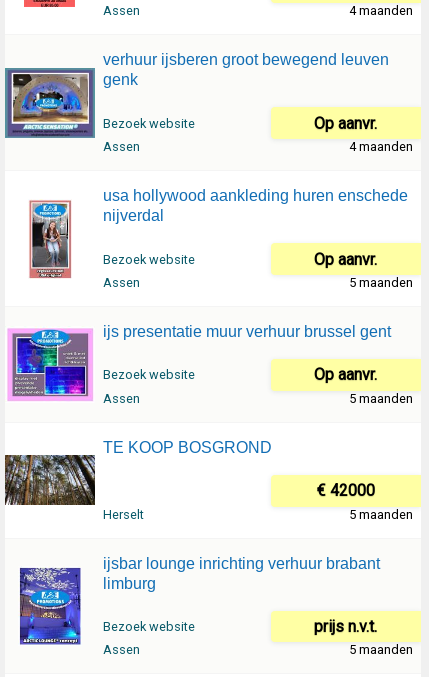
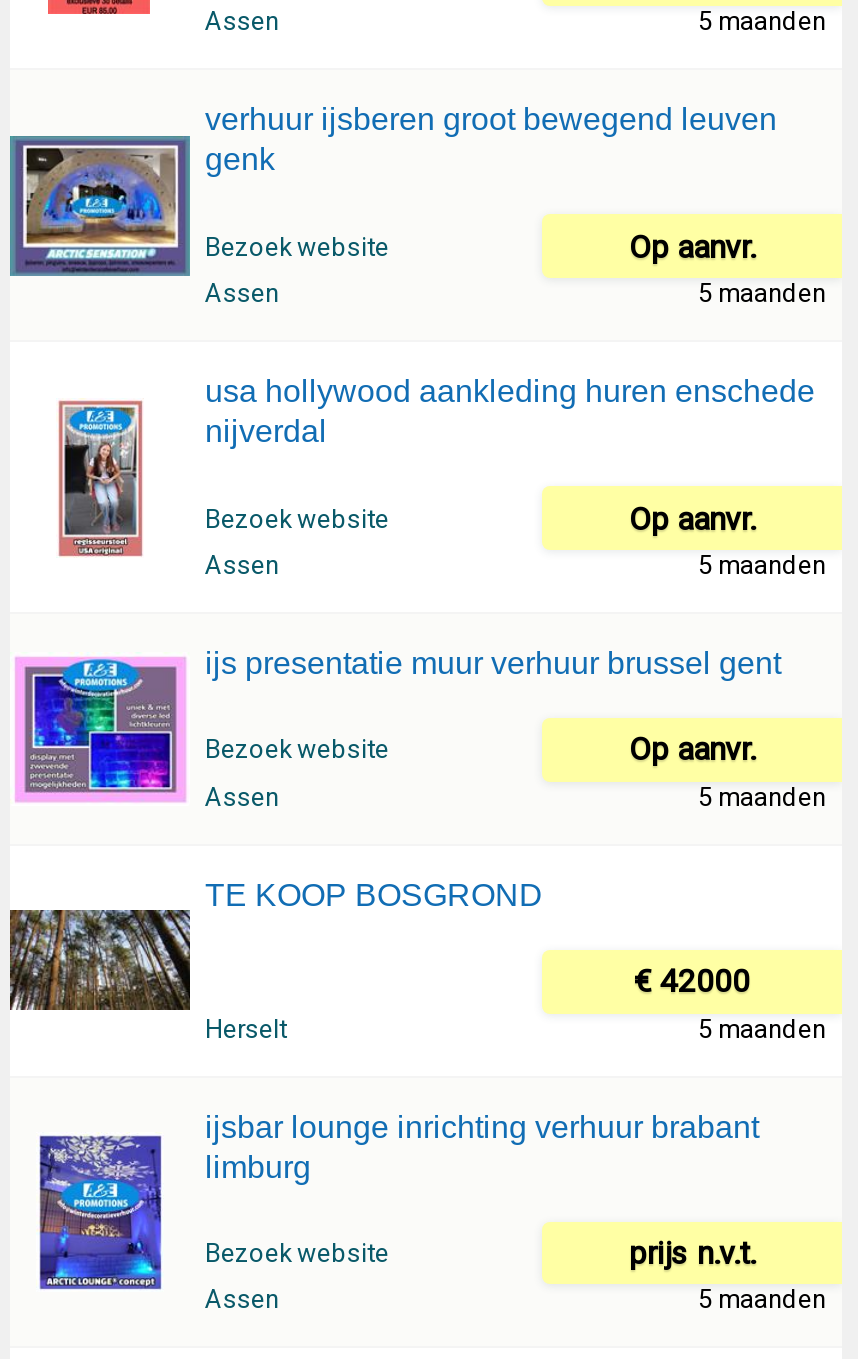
- 4 maanden
+ 5 maanden

- 4 maanden
+ 5 maanden
